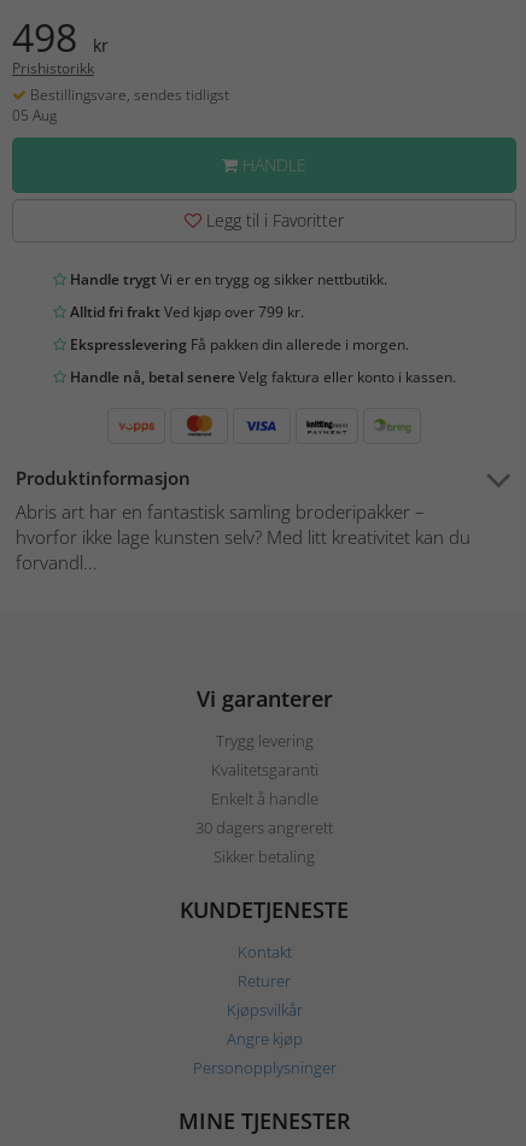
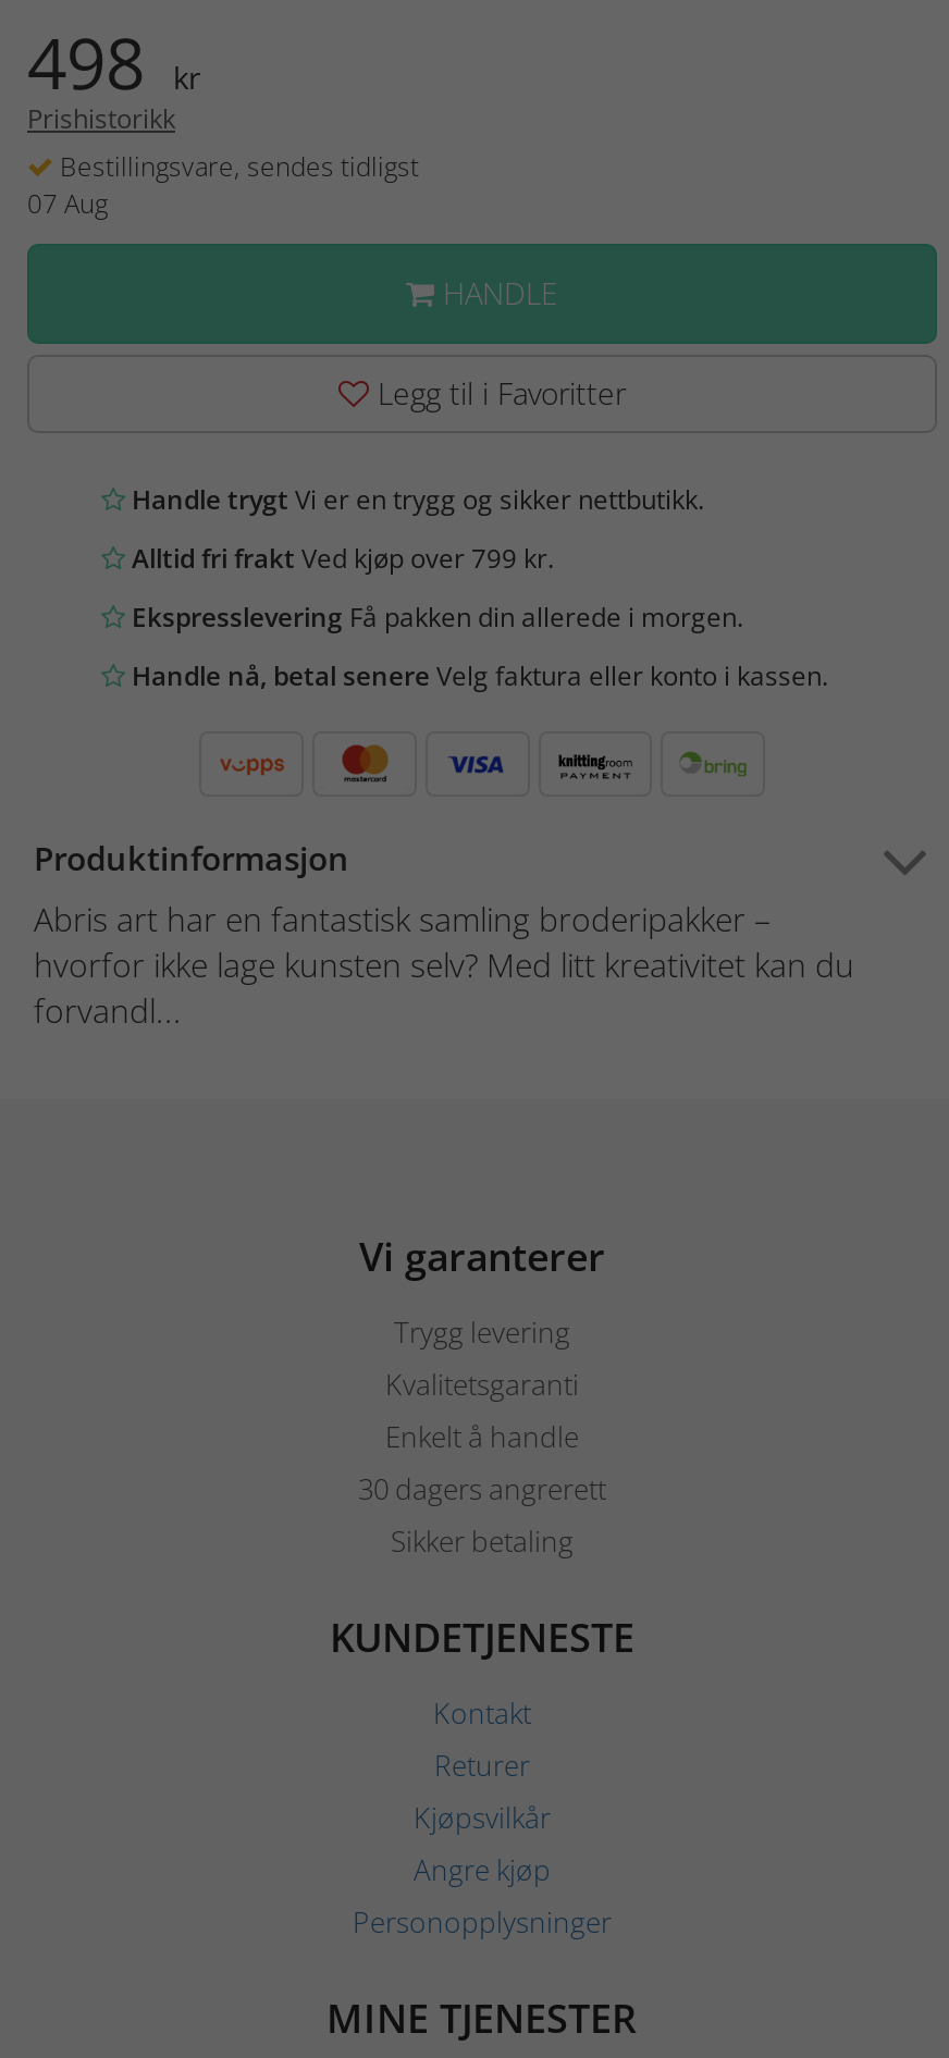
- 05 Aug
+ 07 Aug
